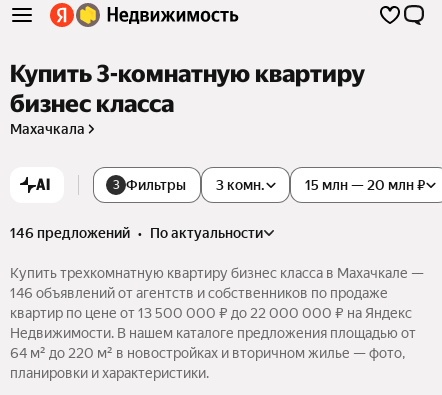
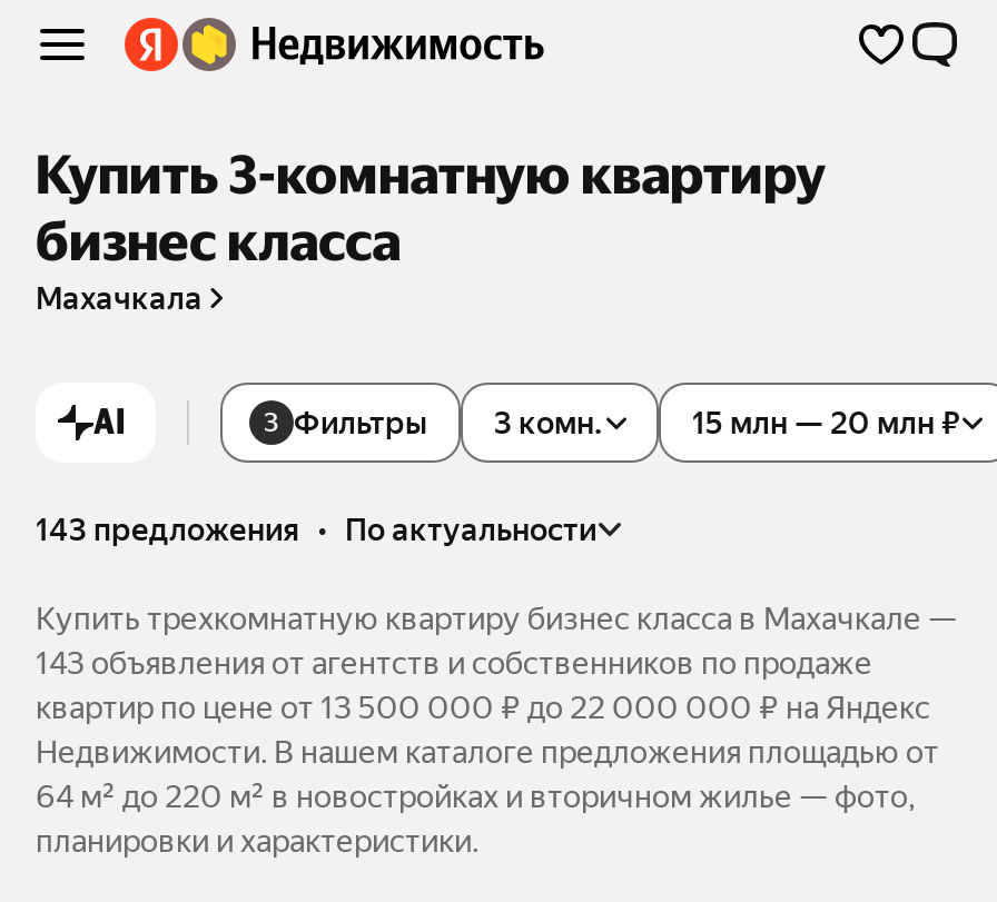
- 146 предложений • по актуальности
+ 143 предложения • по актуальности

- 146 объявлений от агентств и собственников по продаже
+ 143 объявления от агентств и собственников по продаже
